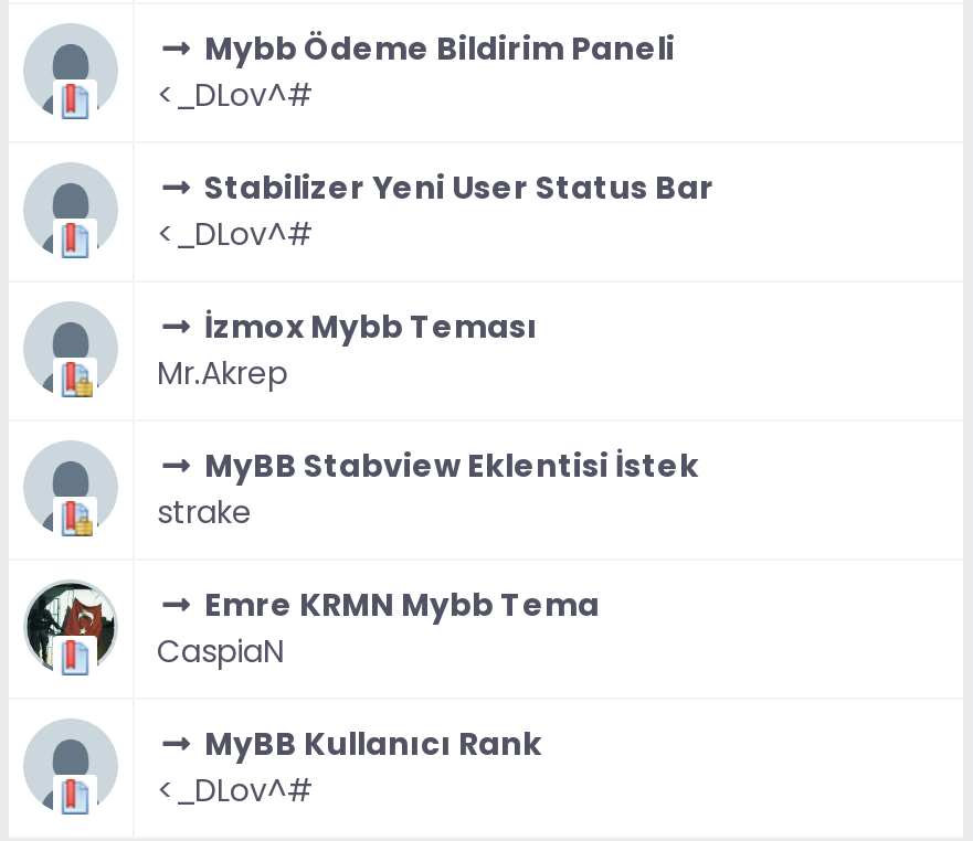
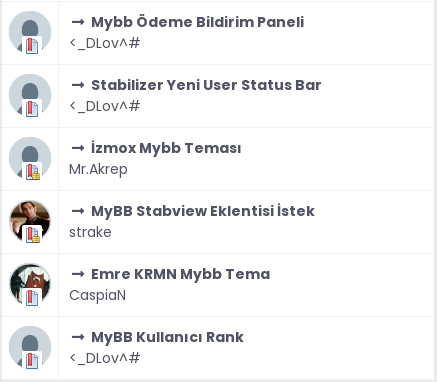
- [image]
+ [image]
